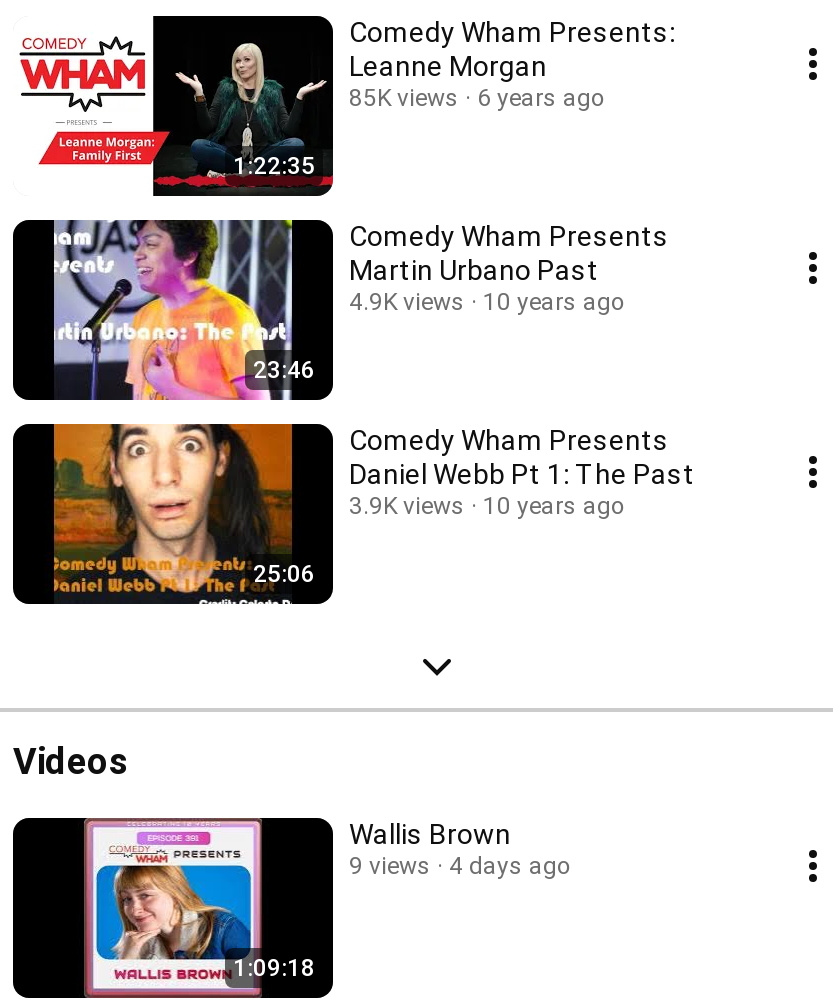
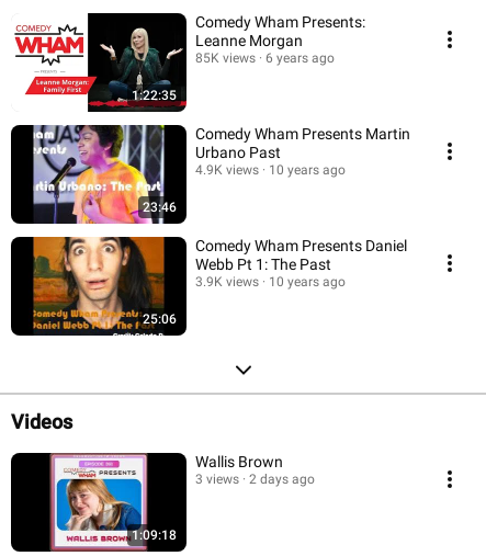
- 9 views
+ 3 views

- 4 days ago
+ 2 days ago
